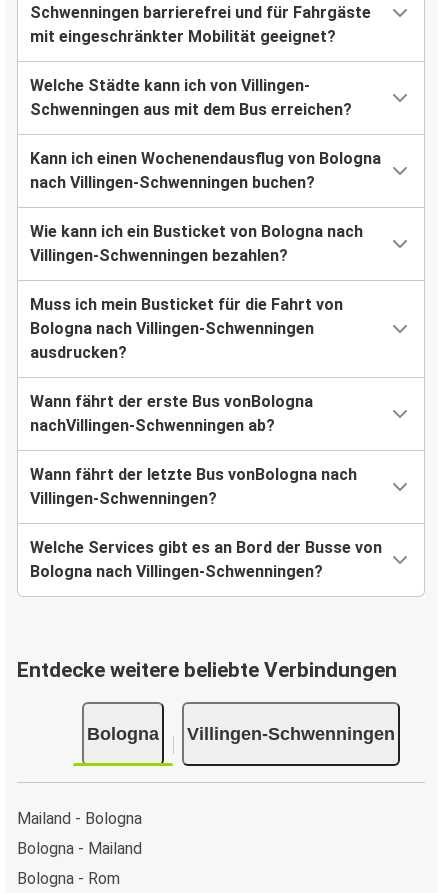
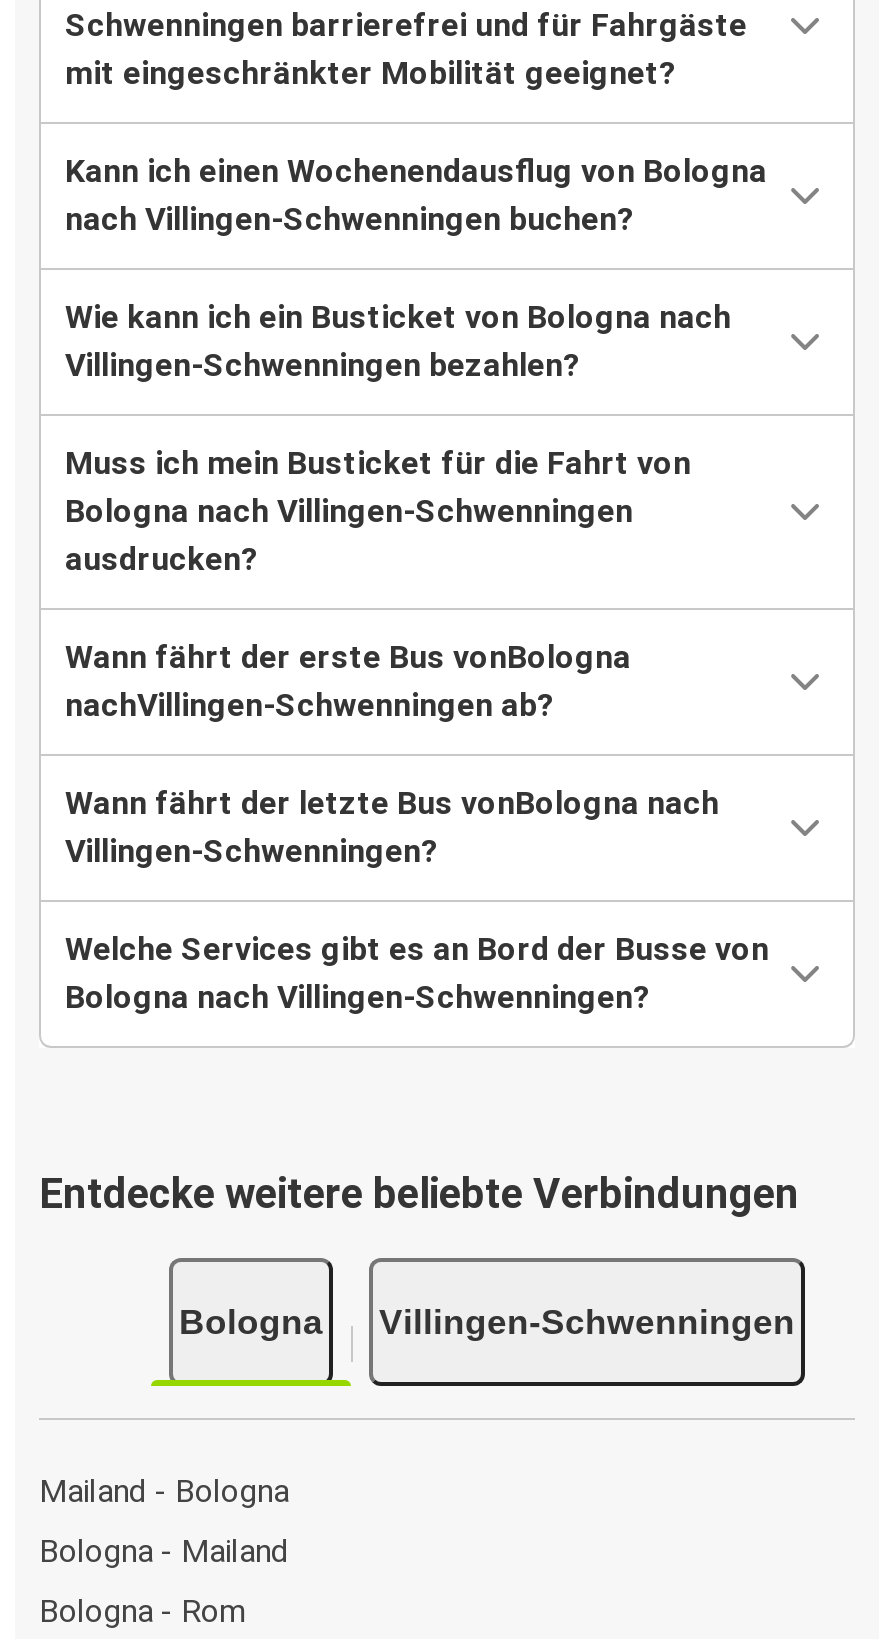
- Welche Städte kann ich von Villingen-
- Schwenningen aus mit dem Bus erreichen?
